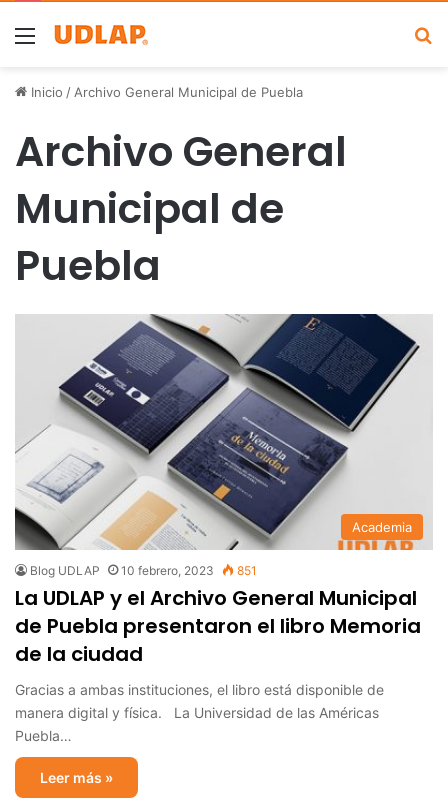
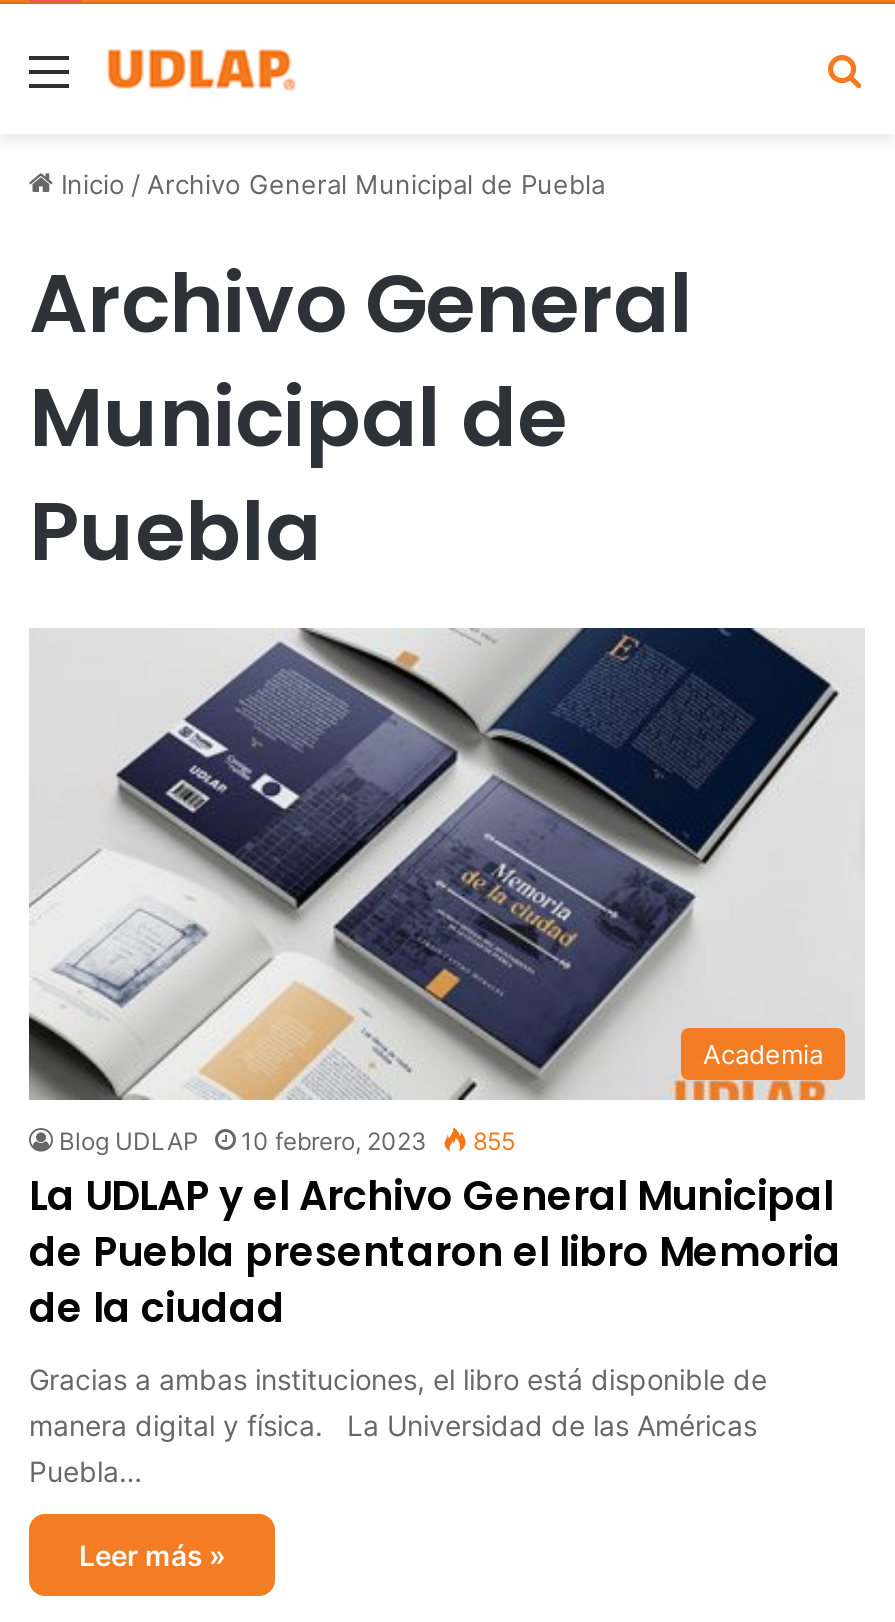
- Blog UDLAP 10 febrero, 2023 851
+ Blog UDLAP 10 febrero, 2023 855
